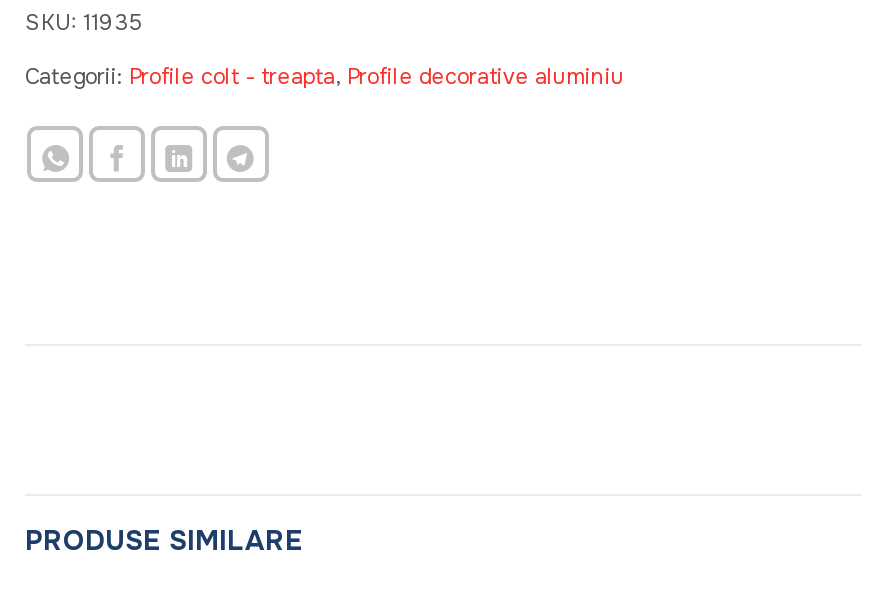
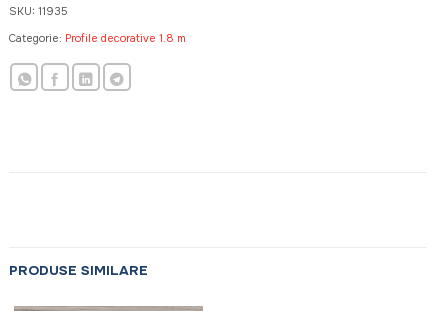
- Categorii: Profile colt - treapta, Profile decorative aluminiu
+ Categorie: Profile decorative 1.8 m
